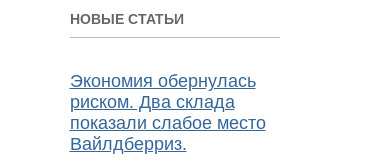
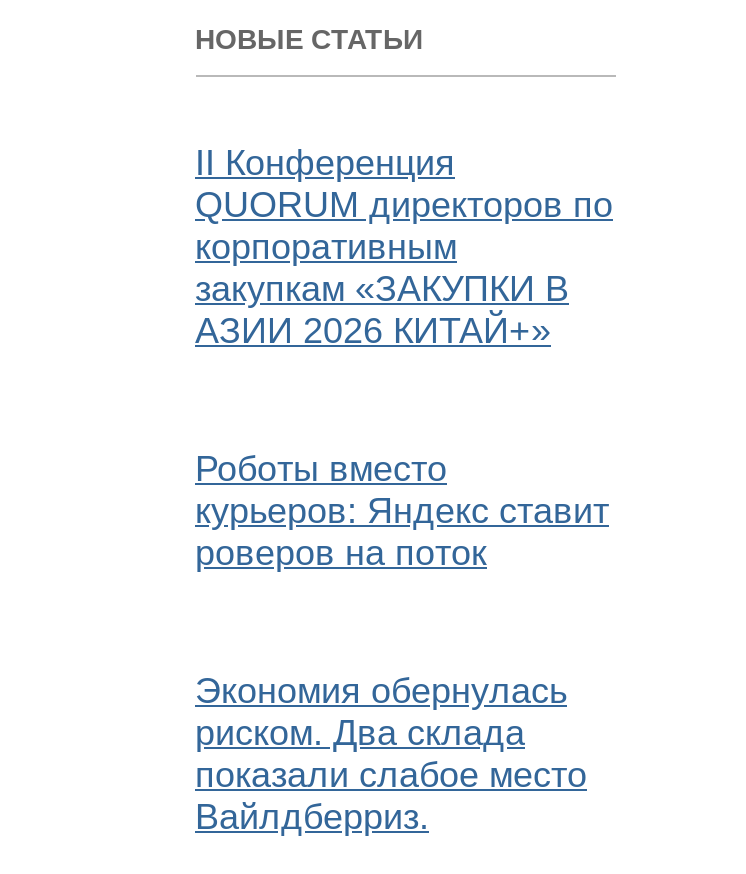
+ II Конференция
+ QUORUM директоров по
+ корпоративным
+ закупкам «ЗАКУПКИ В
+ АЗИИ 2026 КИТАЙ+»
+ Роботы вместо
+ курьеров: Яндекс ставит
+ роверов на поток
